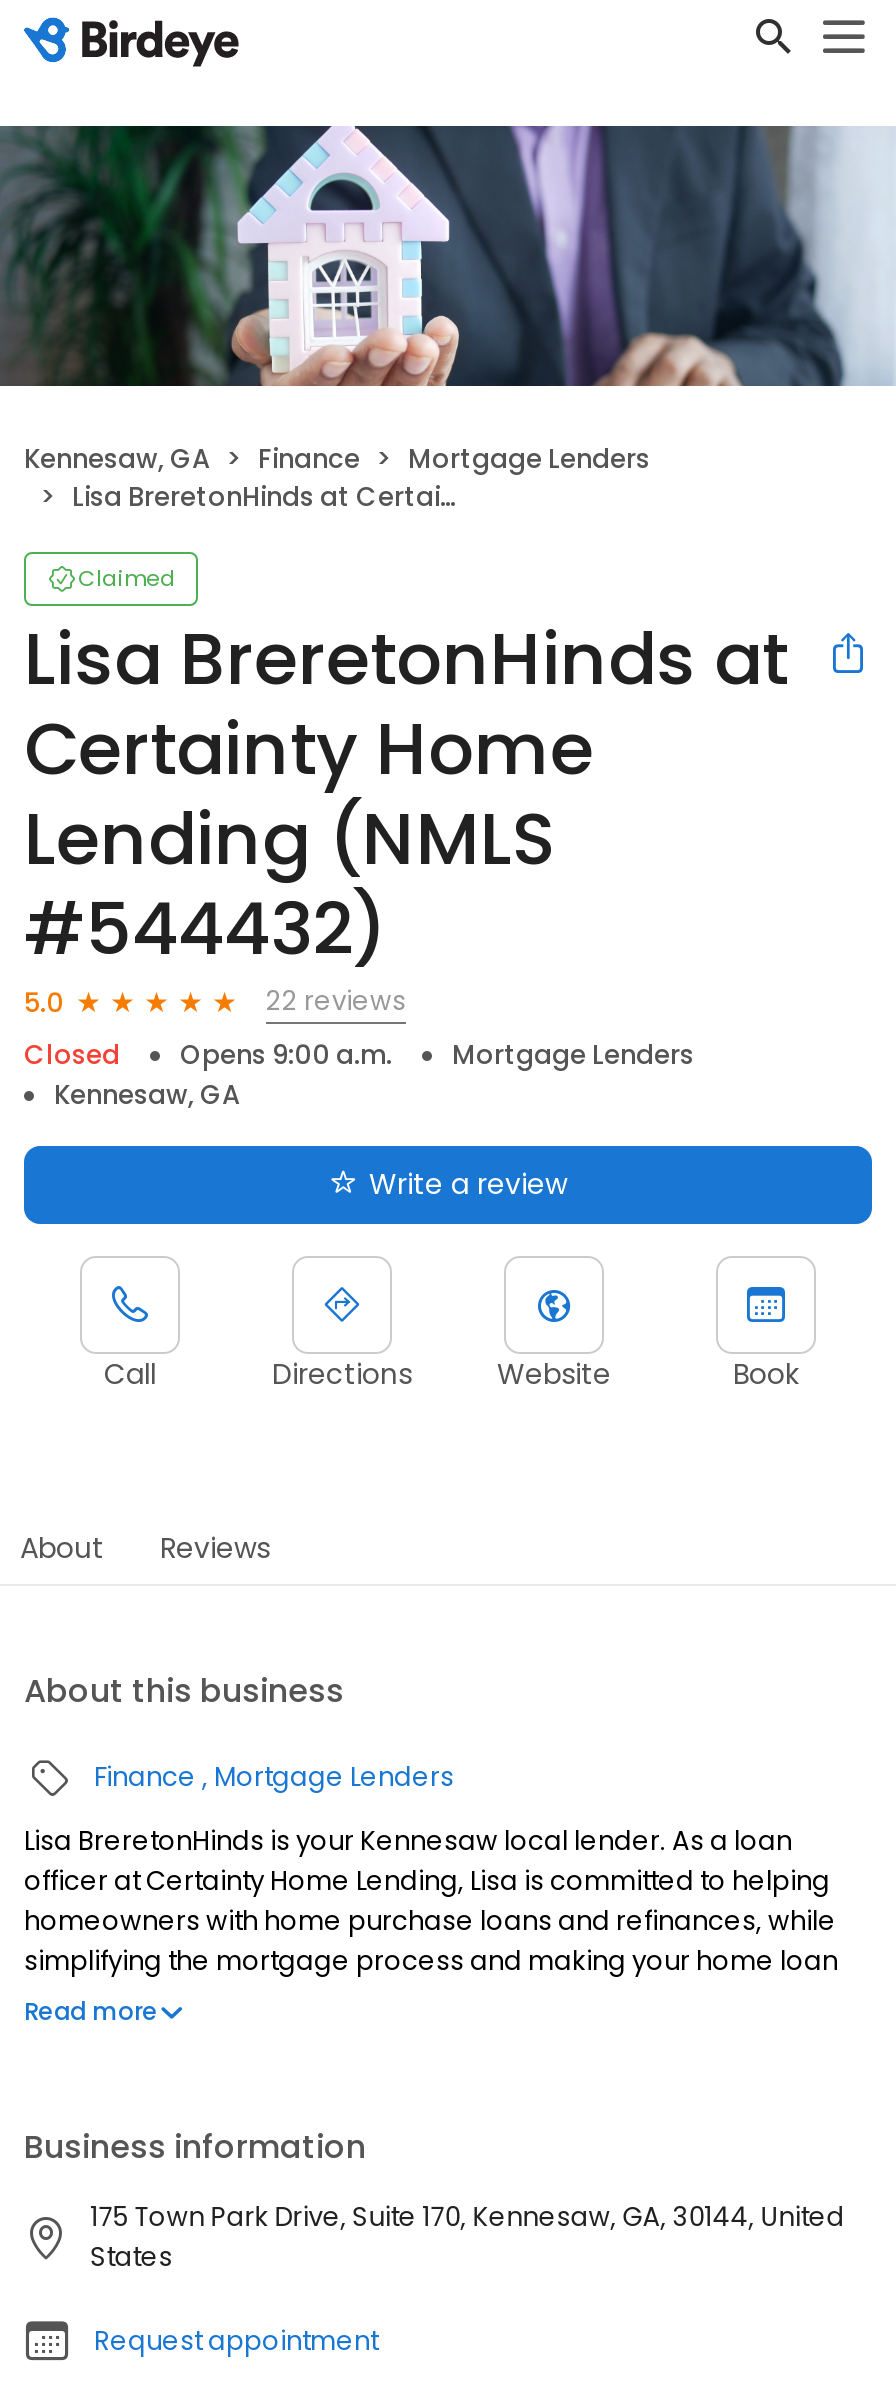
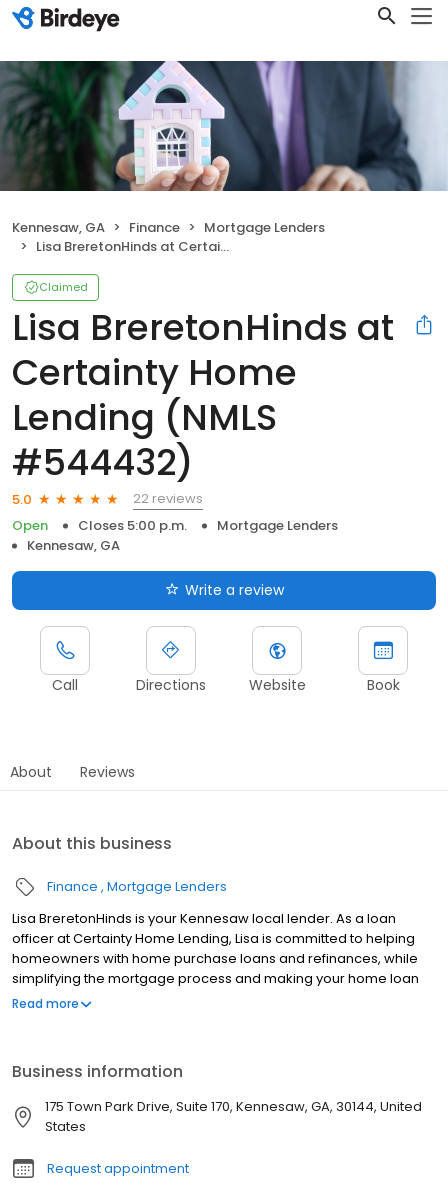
- Closed
- Opens 9:00 a.m.
+ Open
+ Closes 5:00 p.m.
